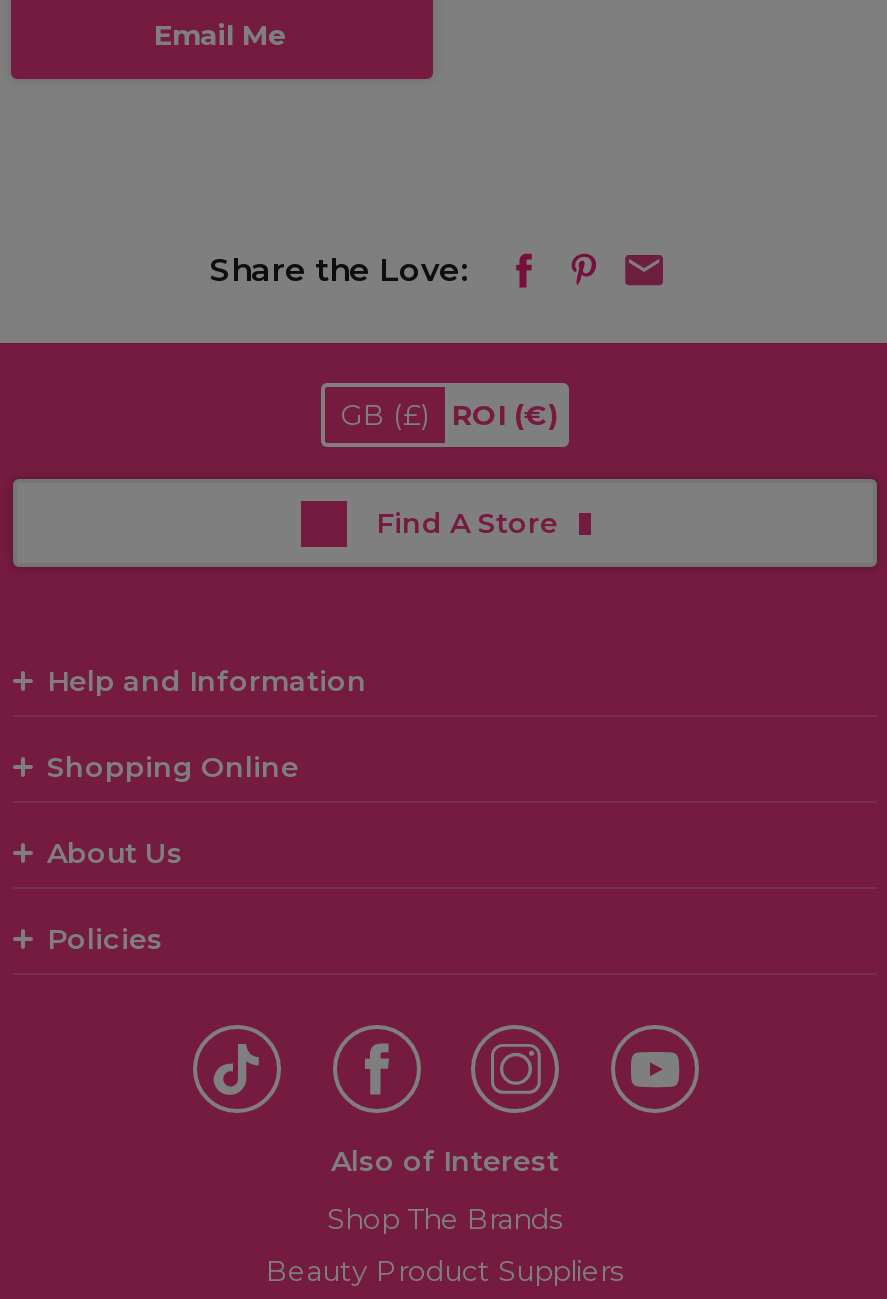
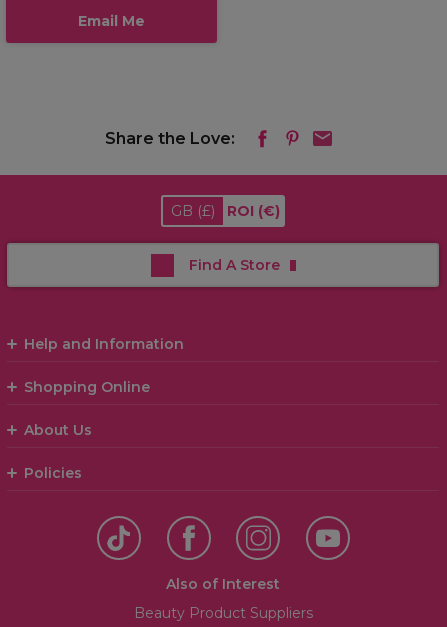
- Shop The Brands
